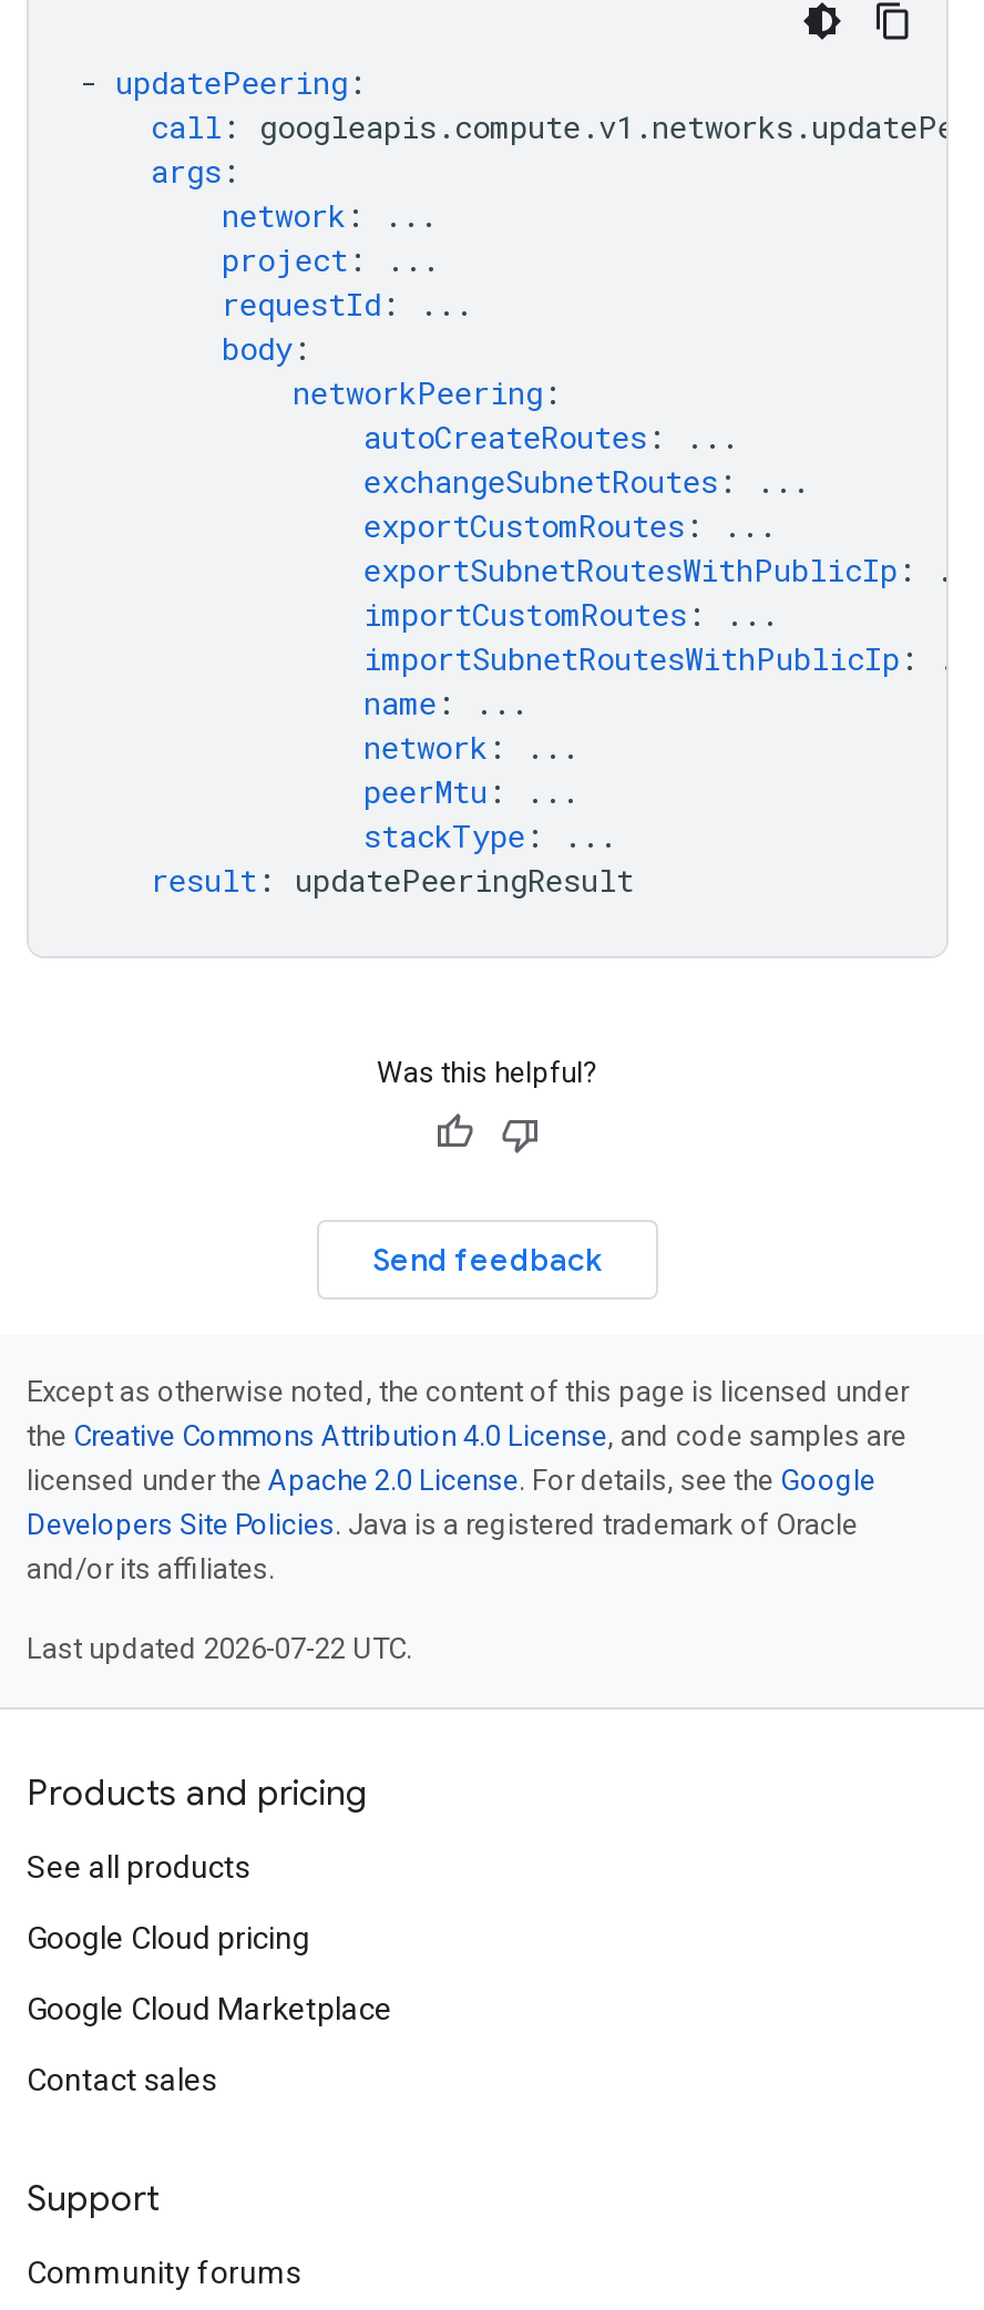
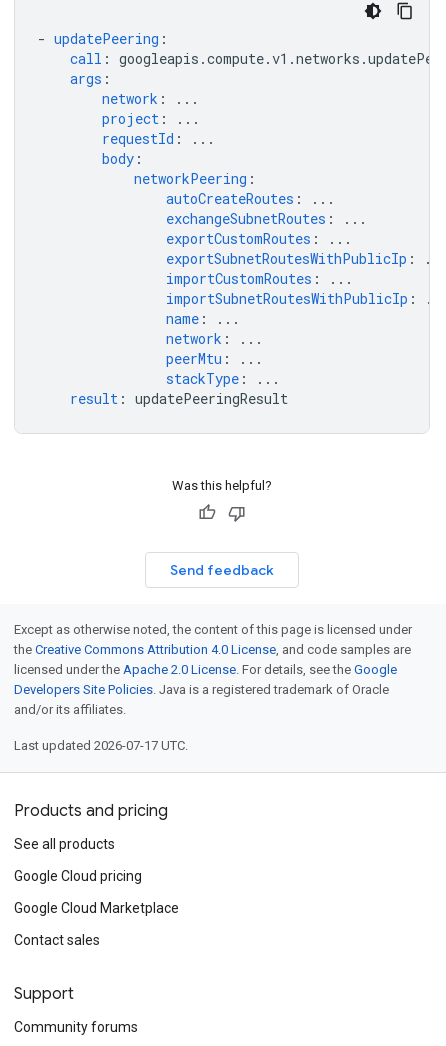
- Last updated 2026-07-22 UTC.
+ Last updated 2026-07-17 UTC.
